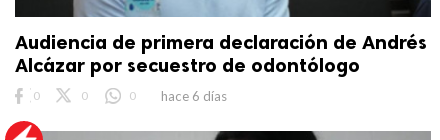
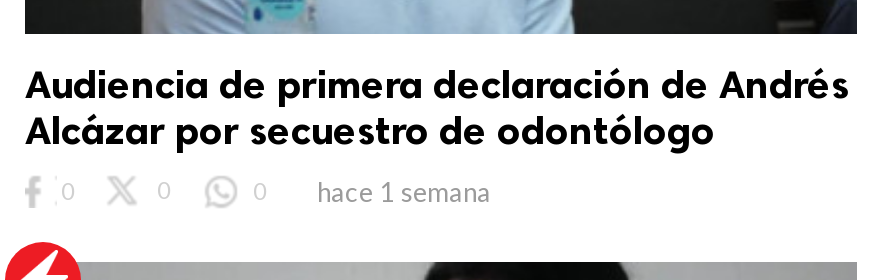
- 0 hace 6 días
+ 0 hace 1 semana
